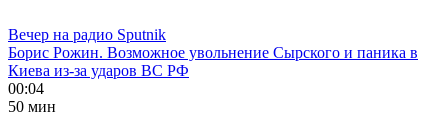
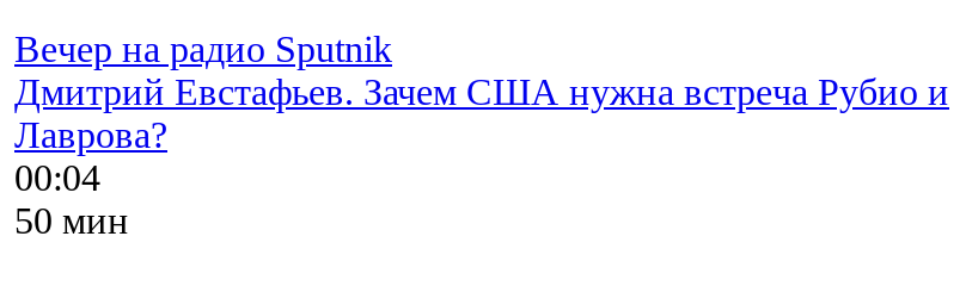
- Борис Рожин. Возможное увольнение Сырского и паника в
- Киева из-за ударов ВС РФ
+ Дмитрий Евстафьев. Зачем США нужна встреча Рубио и
+ Лаврова?
